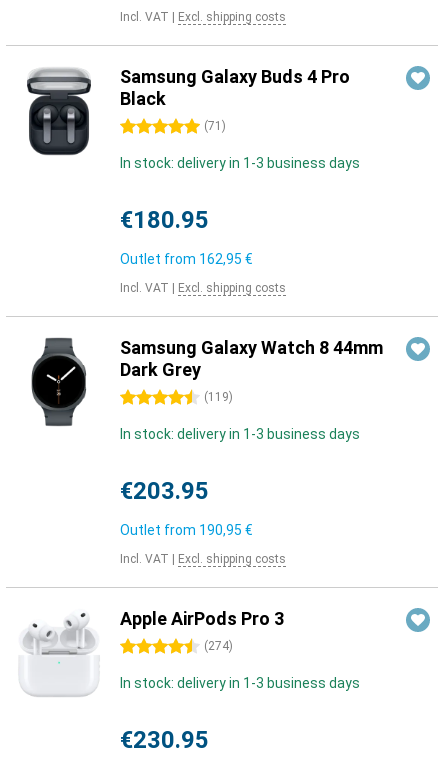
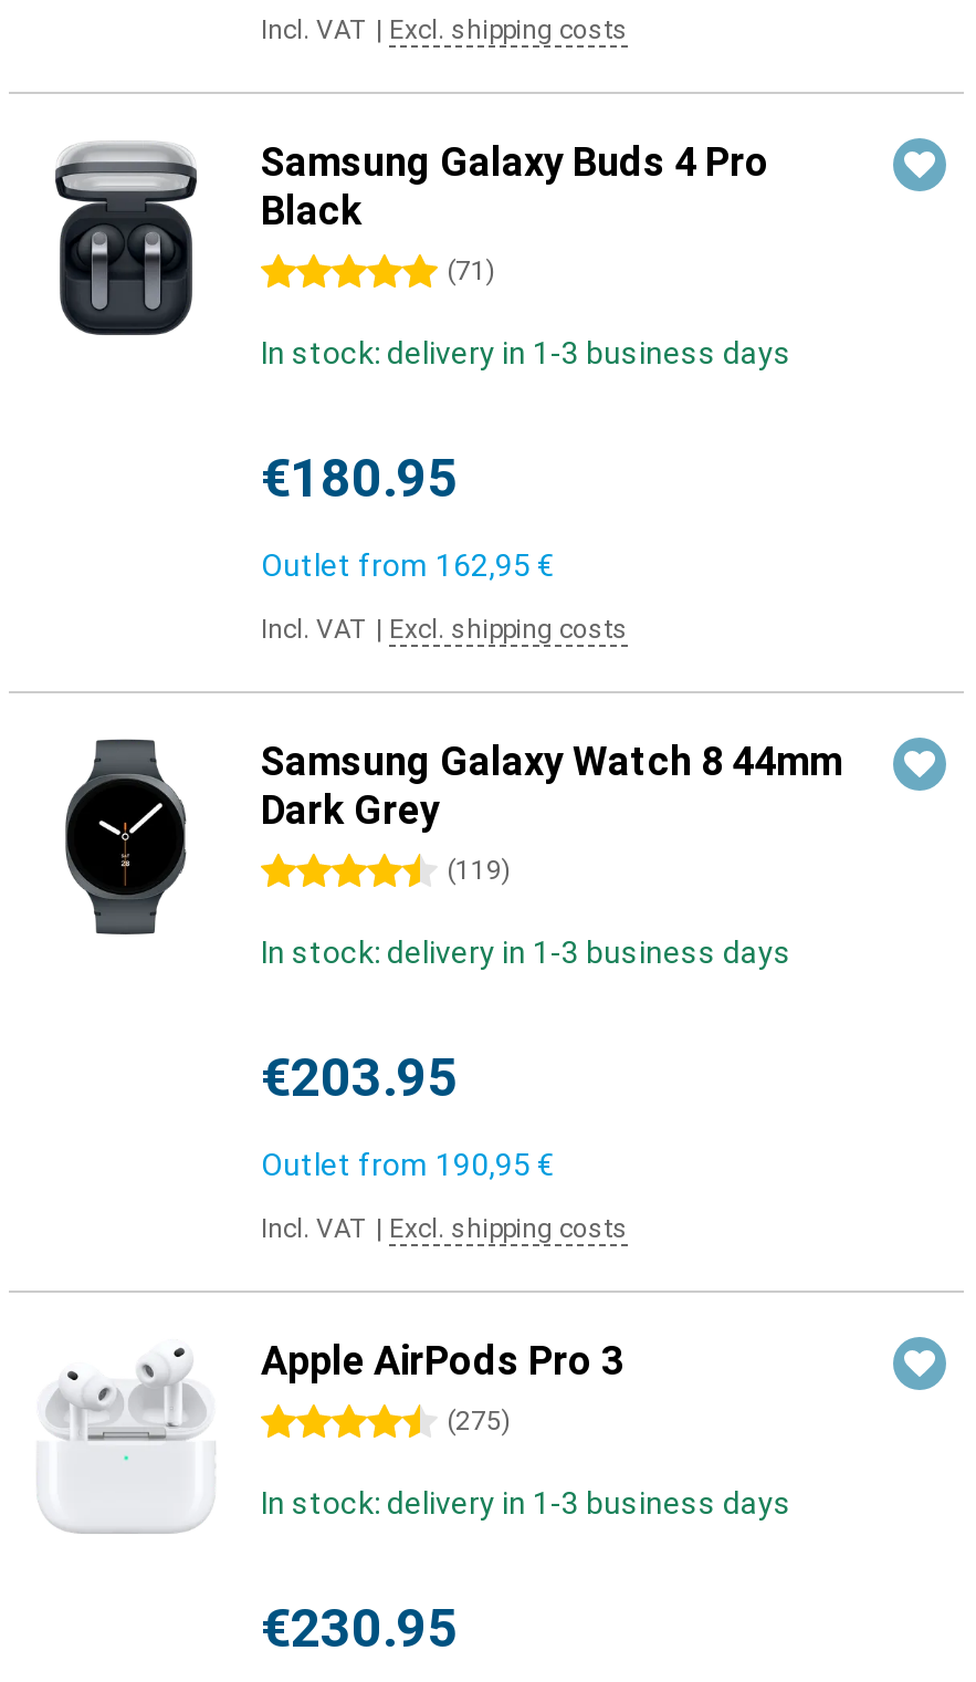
- (274)
+ (275)
